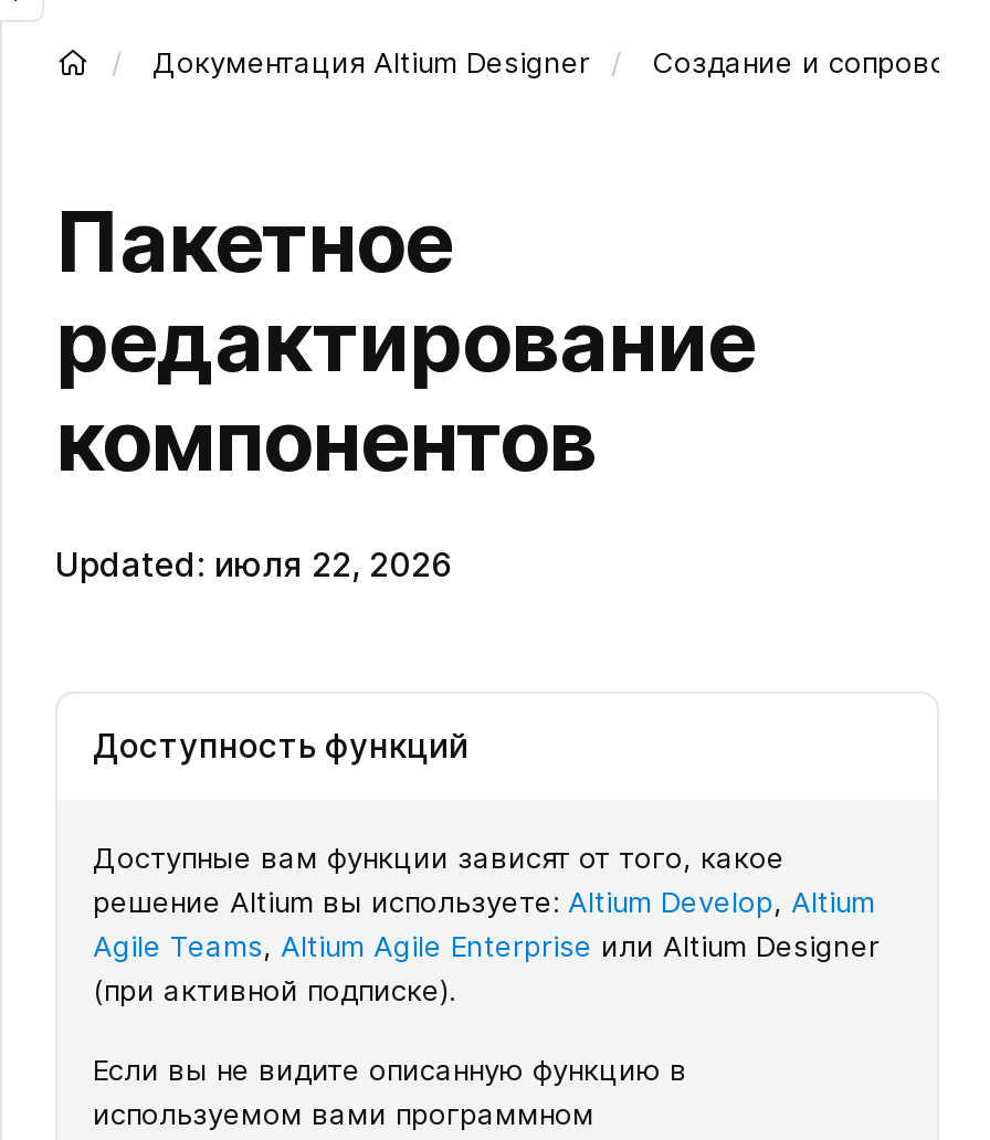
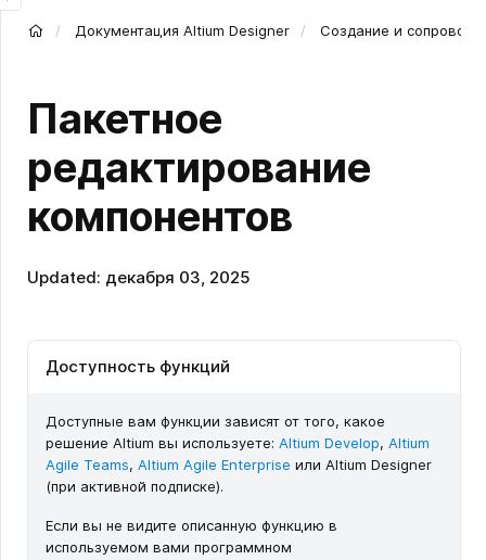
- Updated: июля 22, 2026
+ Updated: декабря 03, 2025
